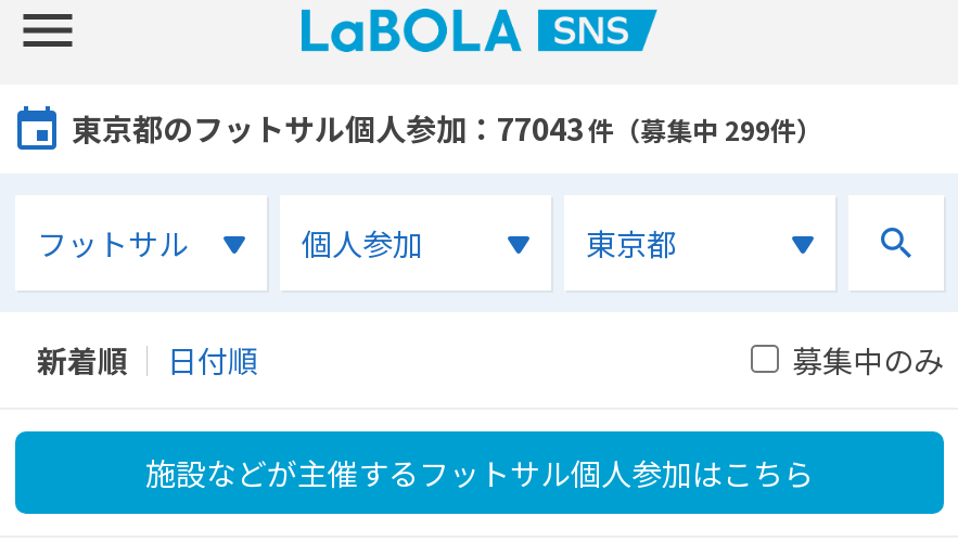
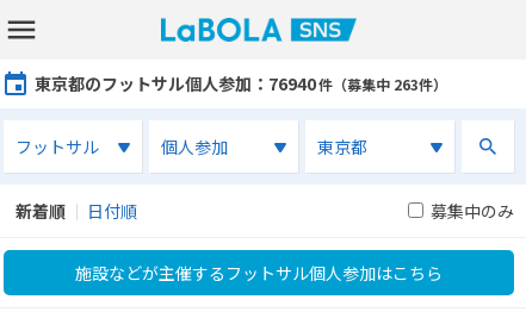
- 東京都のフットサル個人参加：77043 件（募集中 299件）
+ 東京都のフットサル個人参加：76940 件（募集中 263件）
